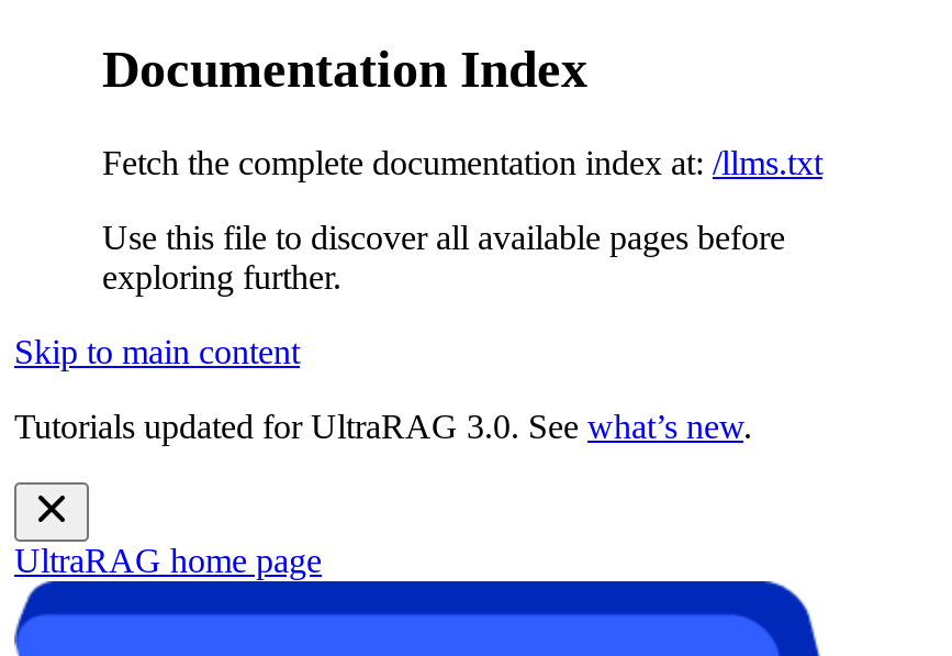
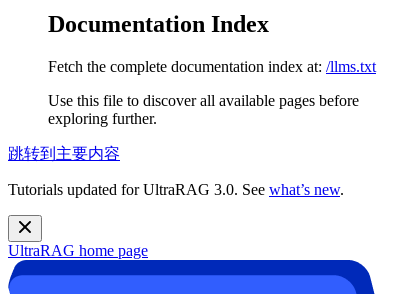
- Skip to main content
+ 跳转到主要内容
